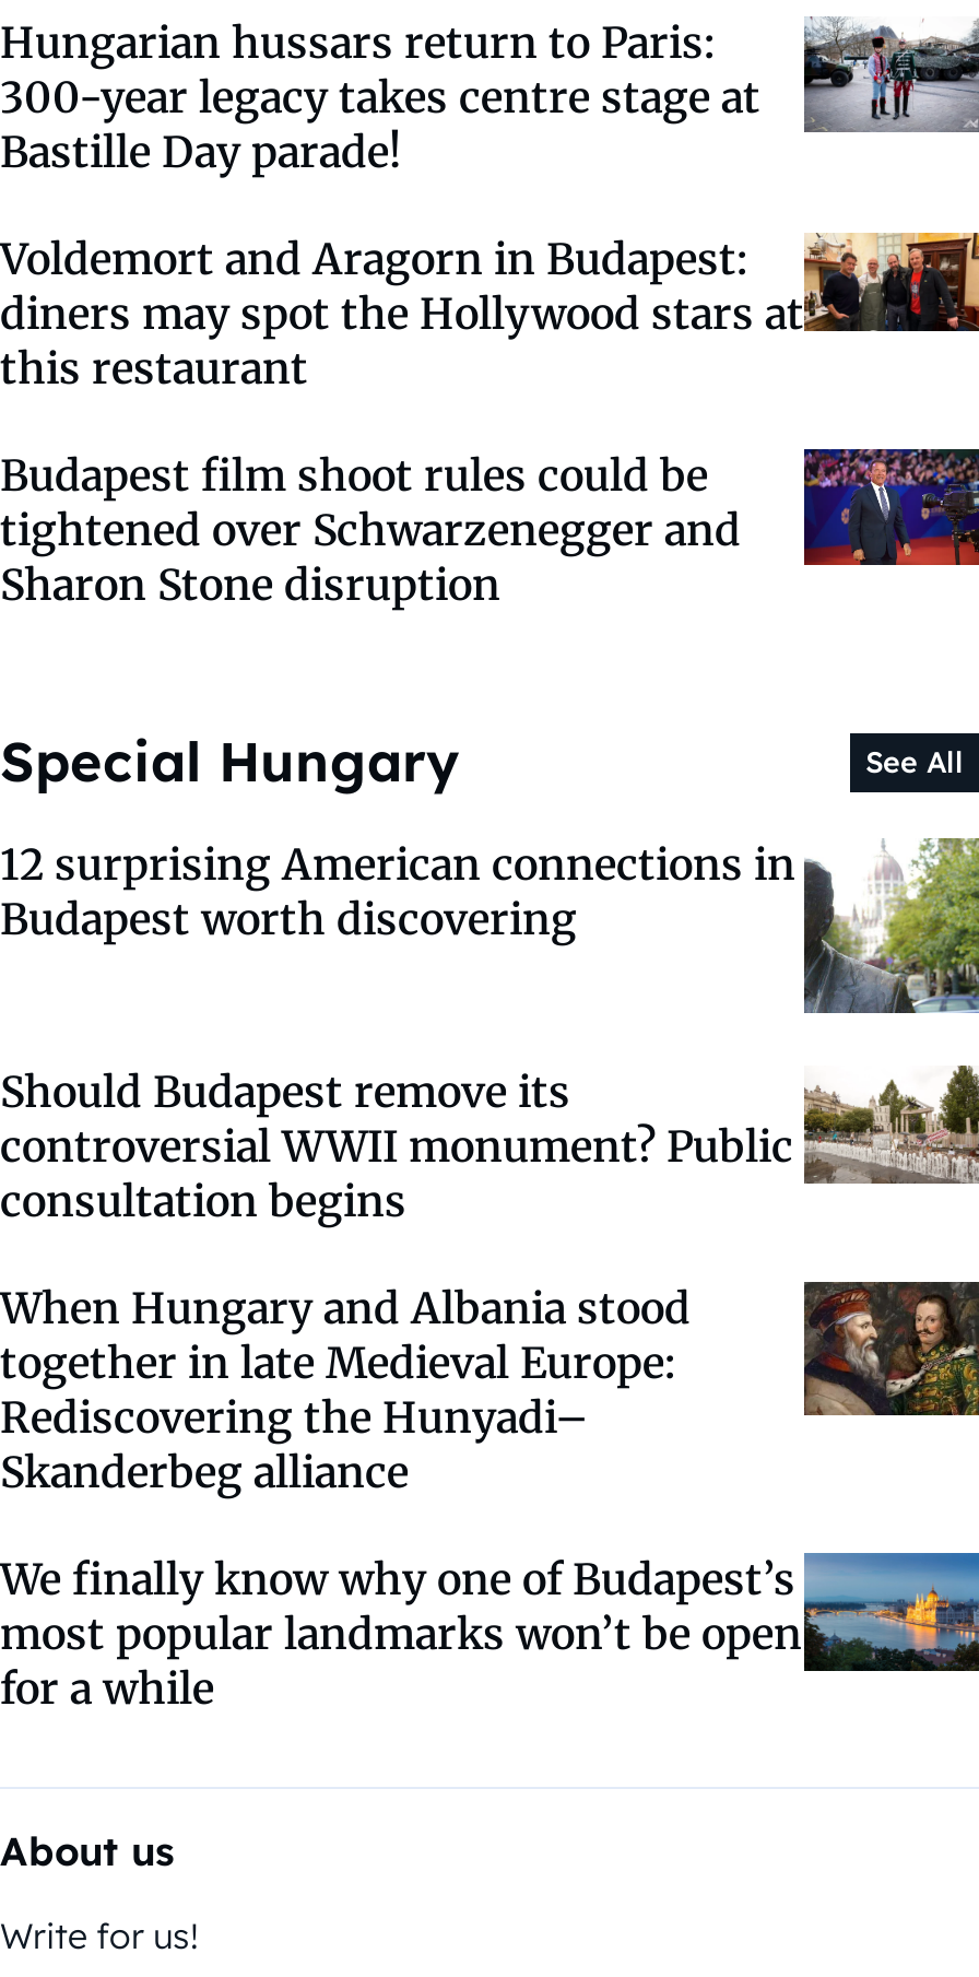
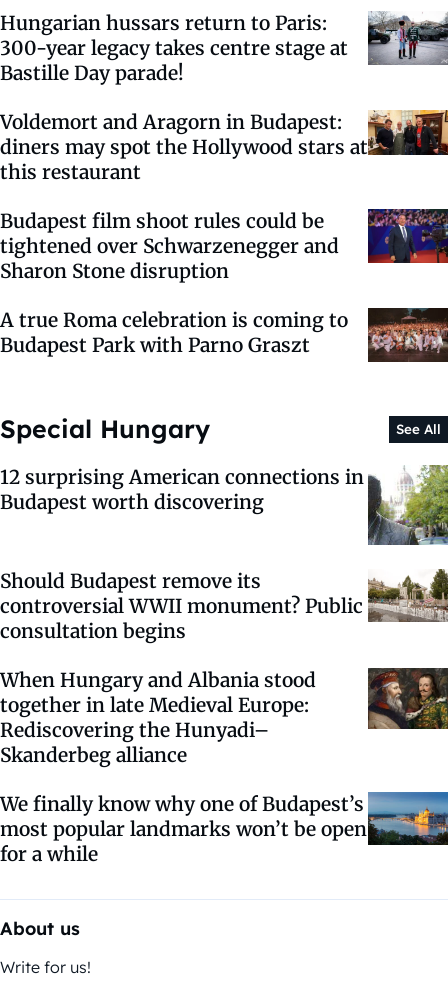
+ [image]
+ A true Roma celebration is coming to
+ Budapest Park with Parno Graszt
